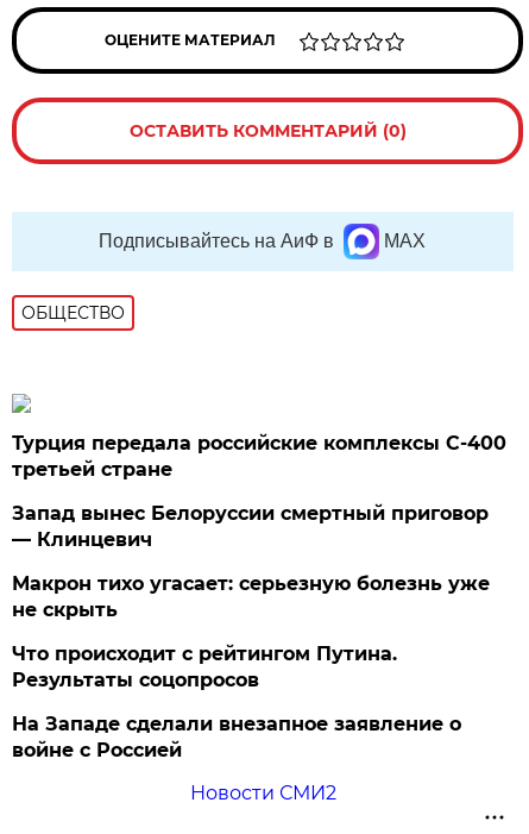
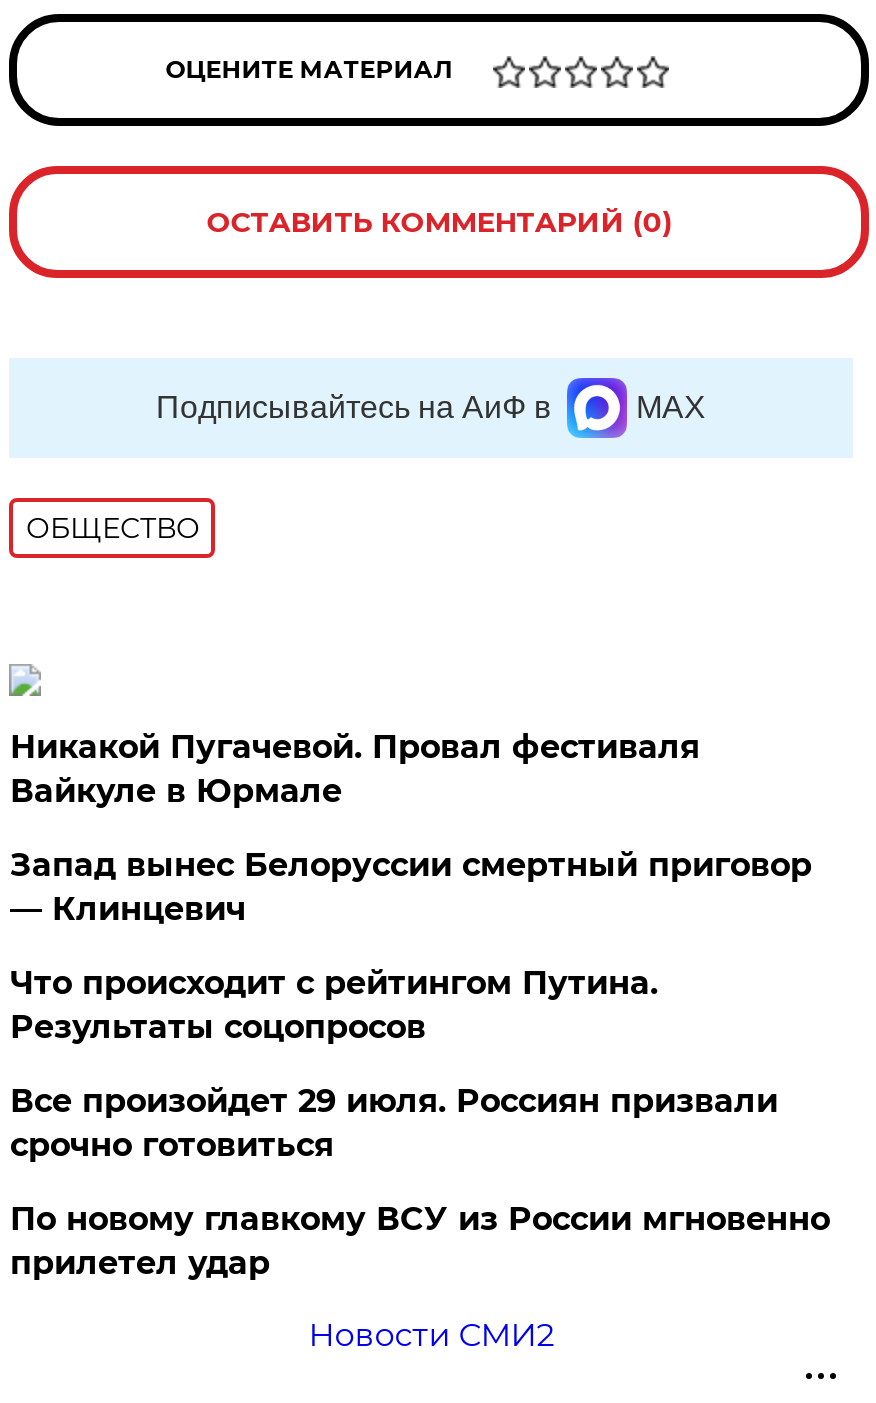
- Турция передала российские комплексы С-400
- третьей стране
+ Никакой Пугачевой. Провал фестиваля
+ Вайкуле в Юрмале

- Макрон тихо угасает: серьезную болезнь уже
- не скрыть

moved up: Что происходит с рейтингом Путина. | Результаты соцопросов

- На Западе сделали внезапное заявление о
- войне с Россией
+ Все произойдет 29 июля. Россиян призвали
+ срочно готовиться
+ По новому главкому ВСУ из России мгновенно
+ прилетел удар
